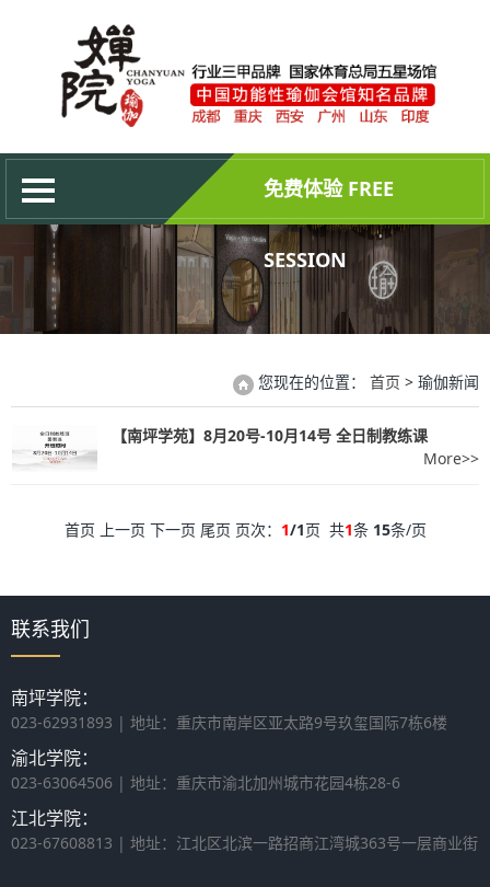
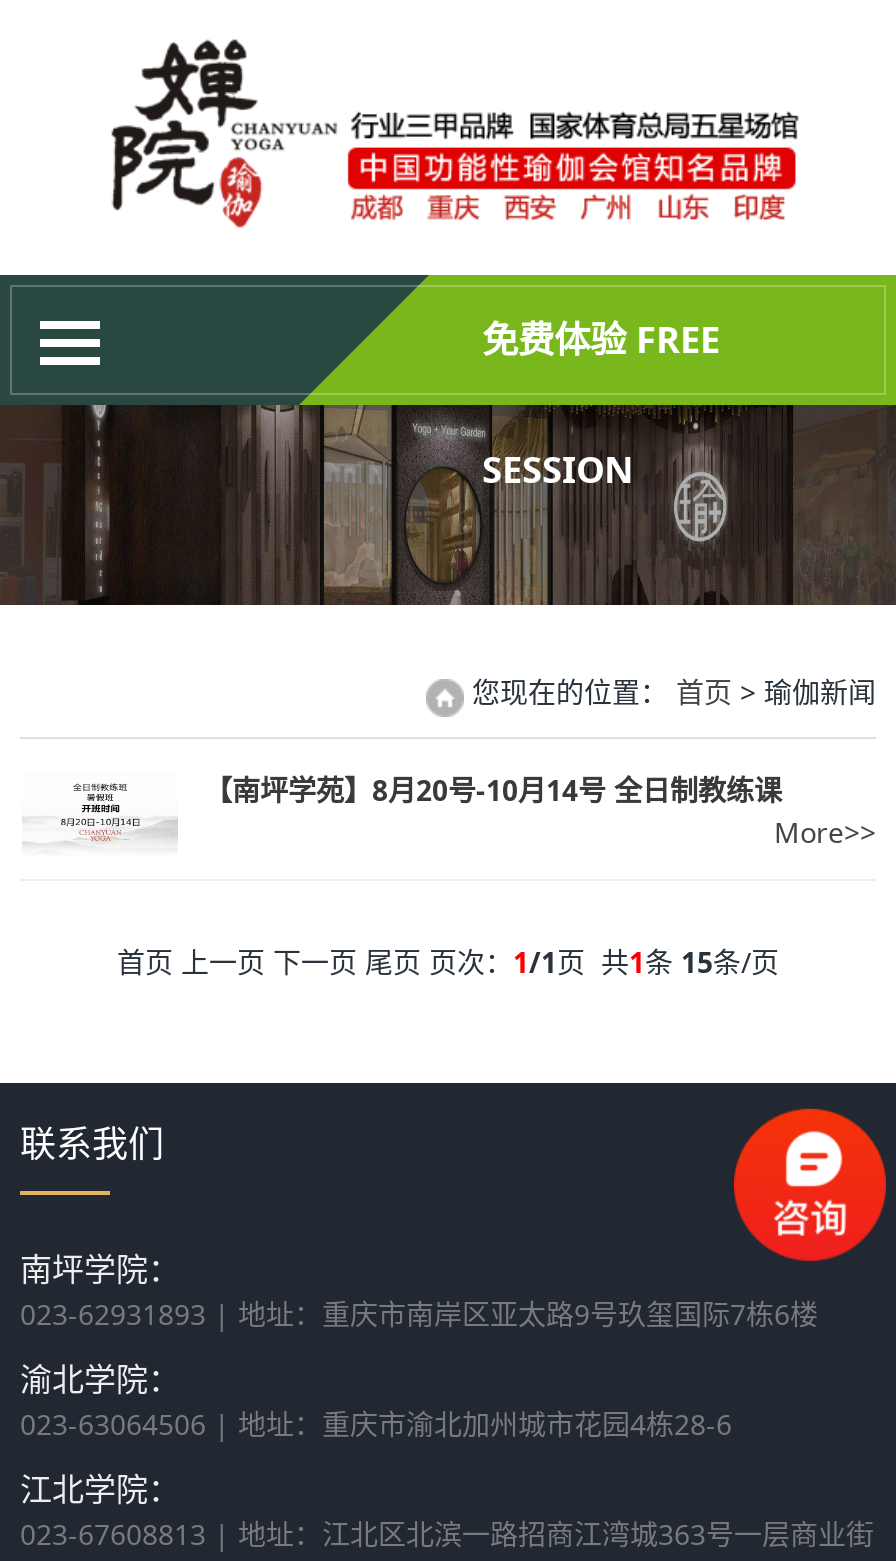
+ [image]
